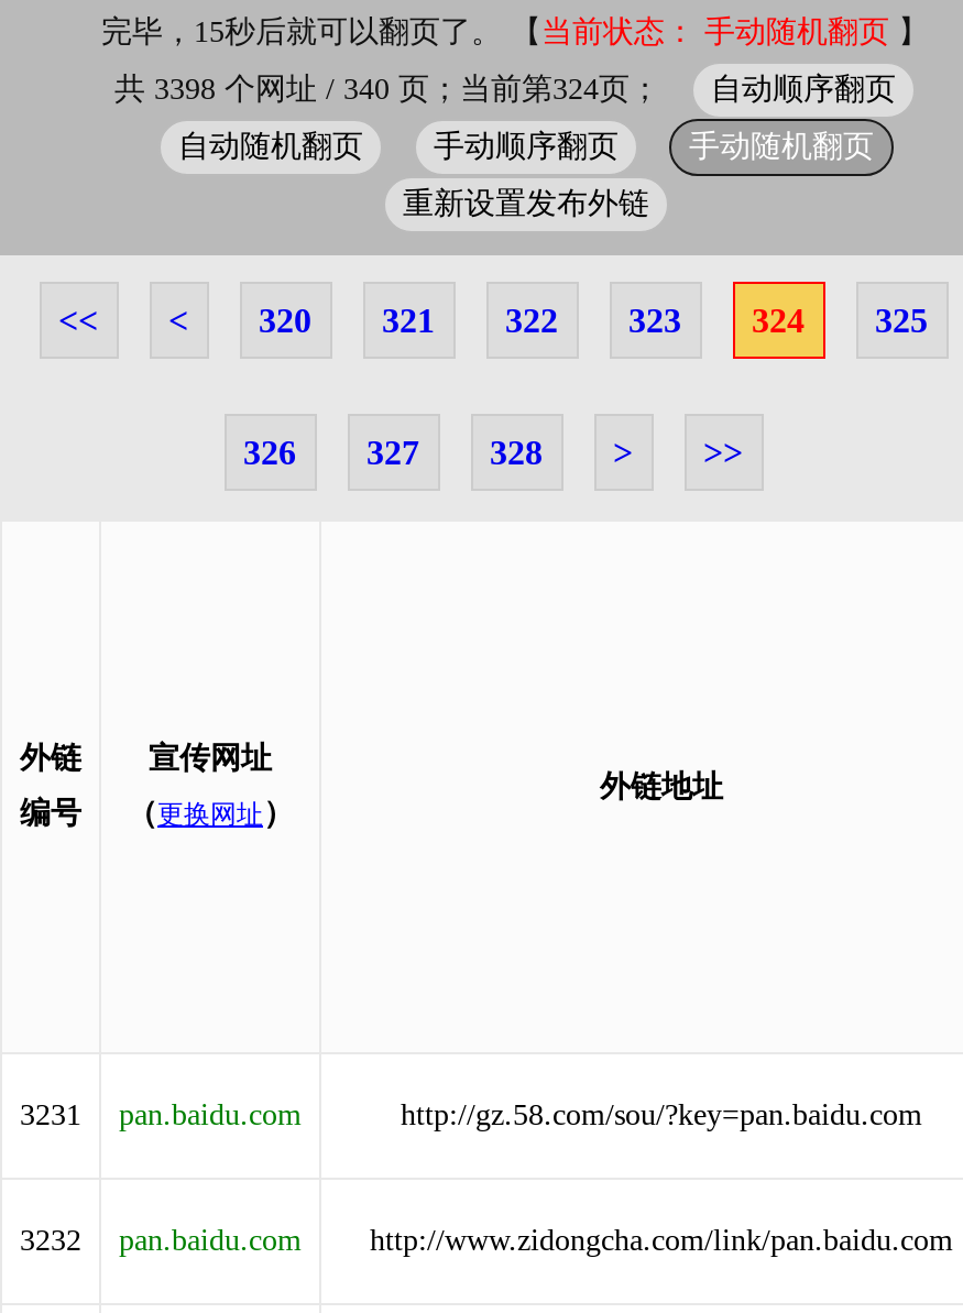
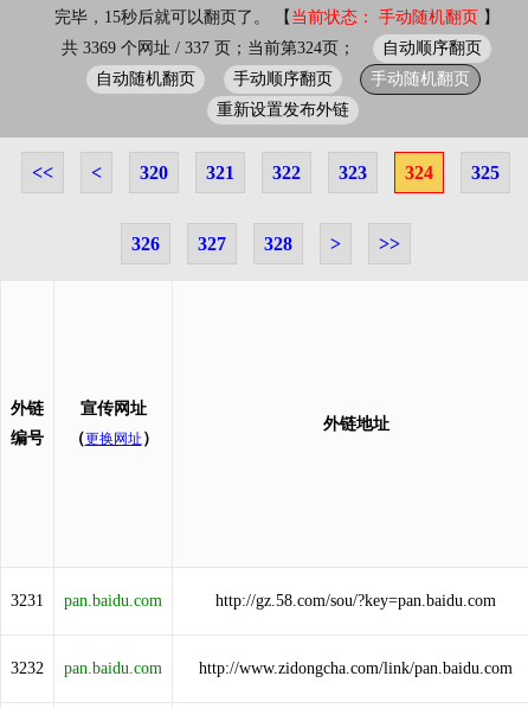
- 共 3398 个网址 / 340 页；当前第324页；
+ 共 3369 个网址 / 337 页；当前第324页；
